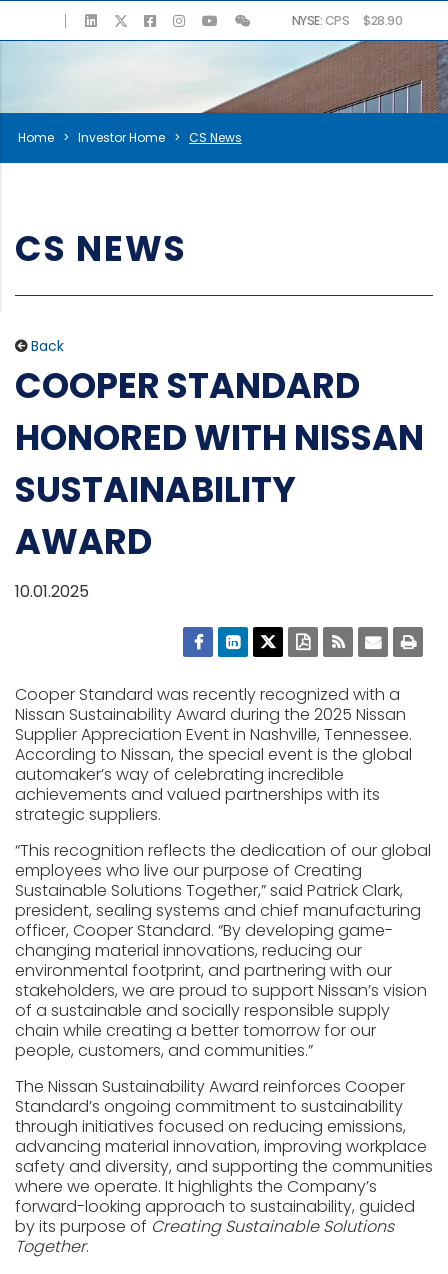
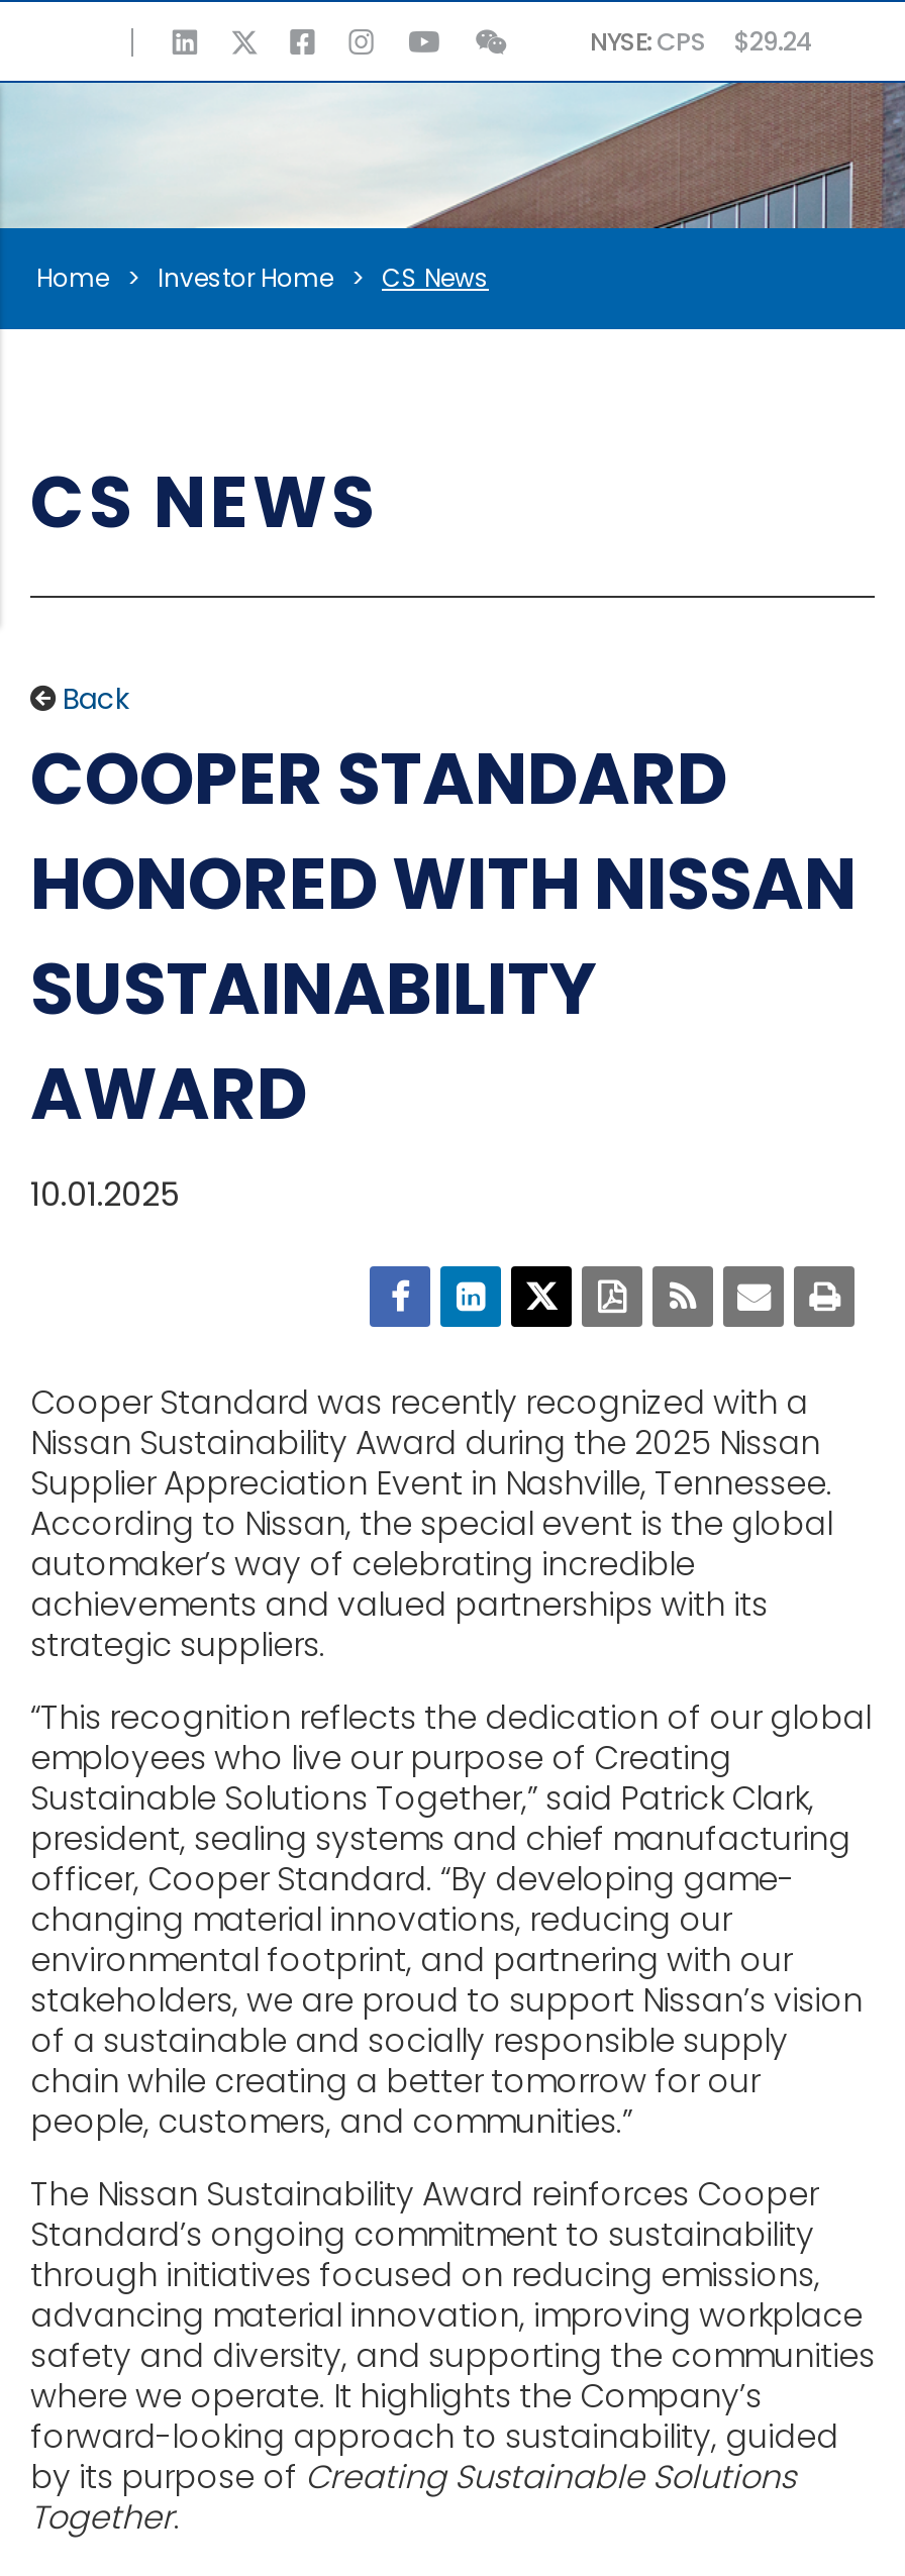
- NYSE CPS $28.90
+ NYSE CPS $29.24
